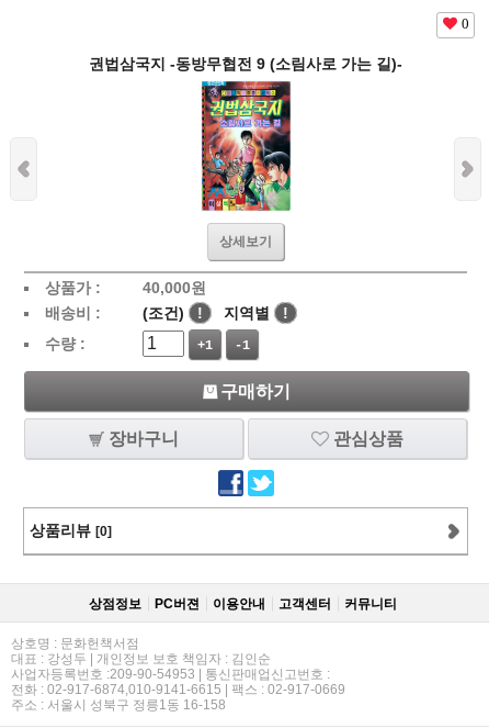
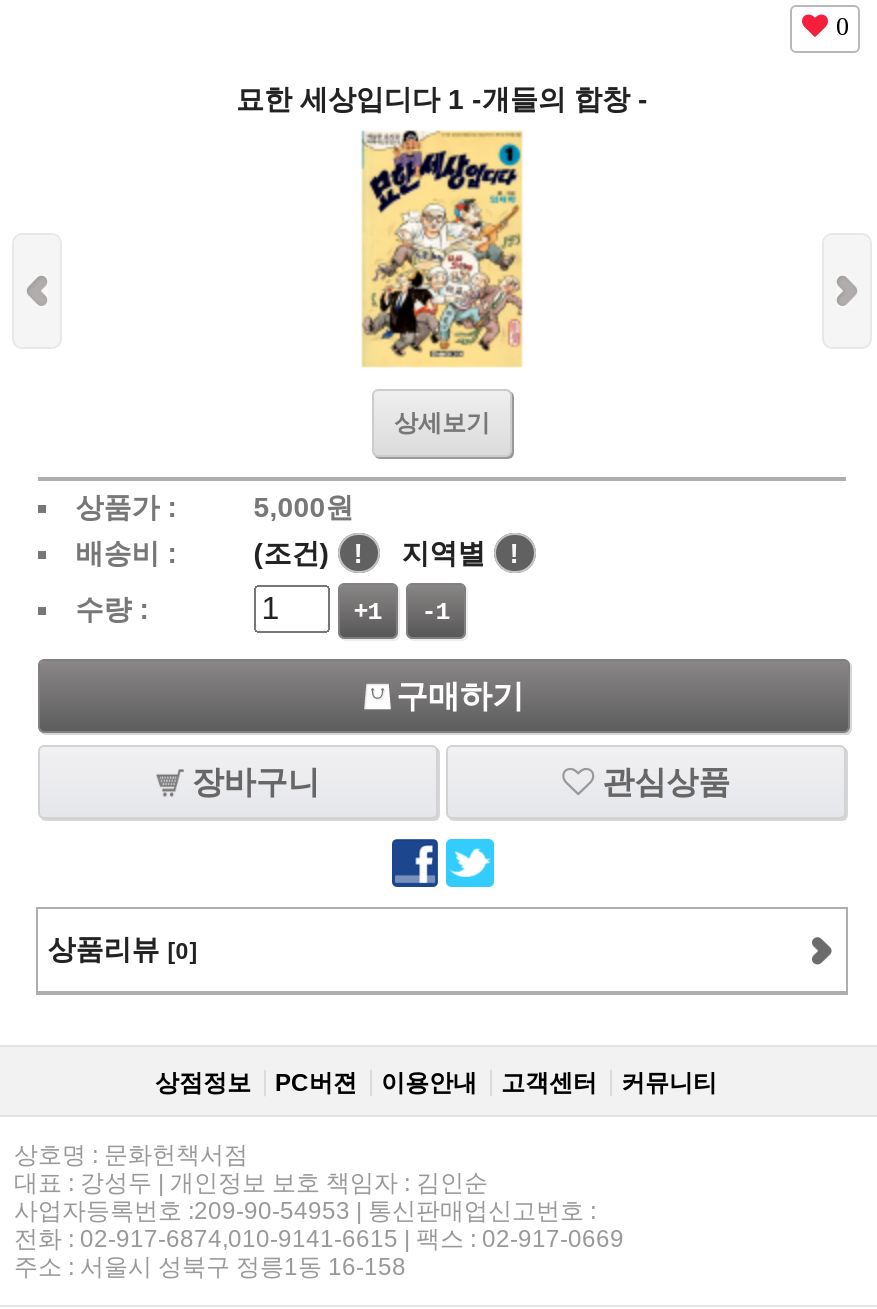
- 권법삼국지 -동방무협전 9 (소림사로 가는 길)-
+ 묘한 세상입디다 1 -개들의 합창 -

- [image]
+ [image]

- 40,000원
+ 5,000원
